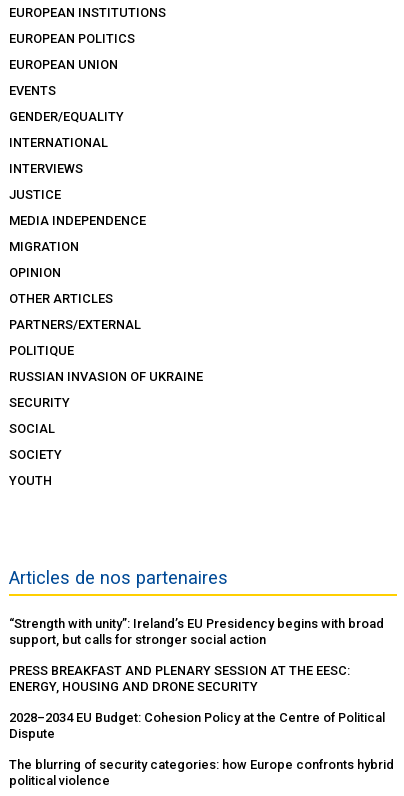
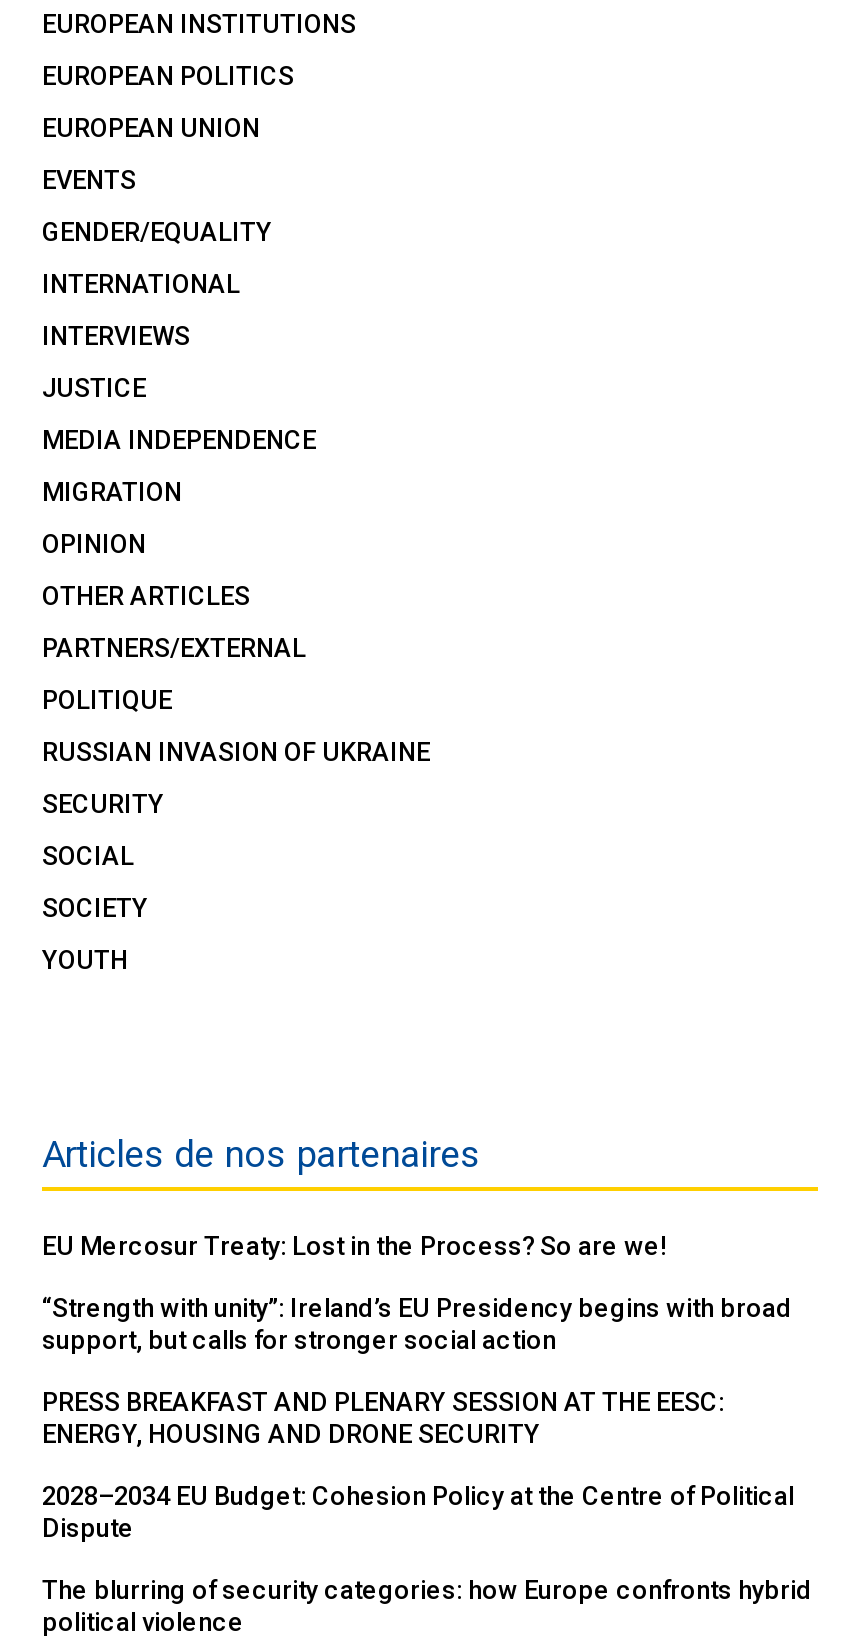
+ EU Mercosur Treaty: Lost in the Process? So are we!
